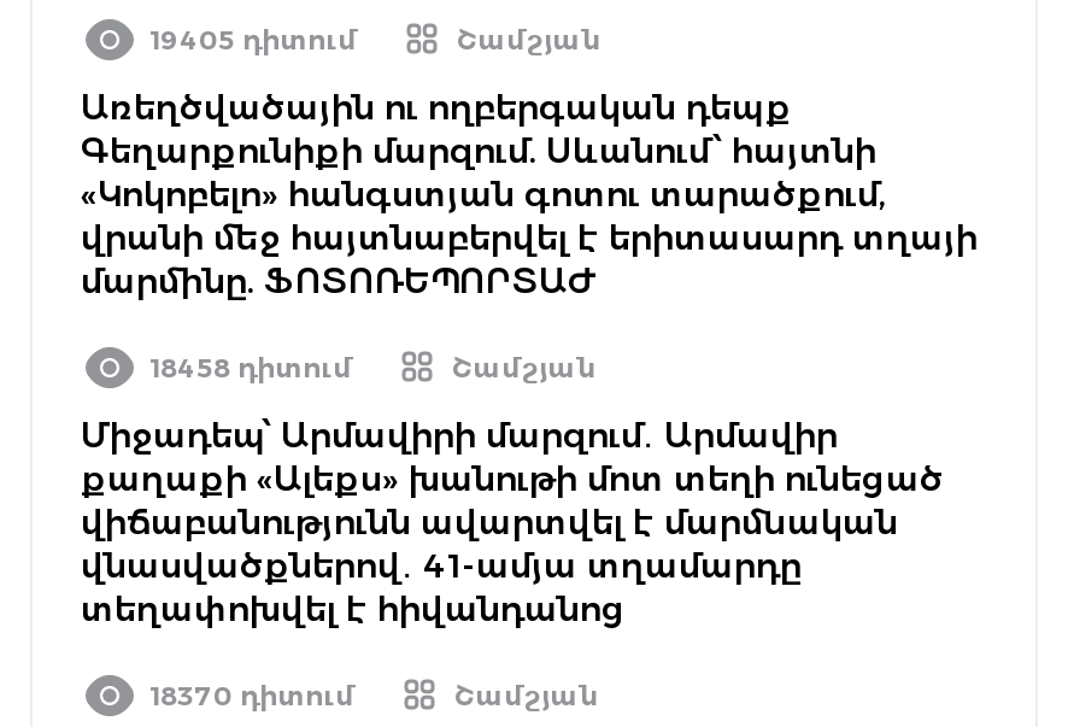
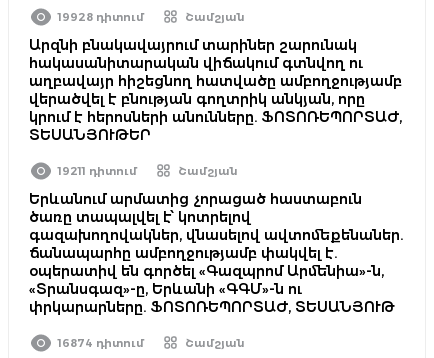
- 19405 դիտում
+ 19928 դիտում

- Առեղծվածային ու ողբերգական դեպք
- Գեղարքունիքի մարզում. Սևանում՝ հայտնի
- «Կոկոբելո» հանգստյան գոտու տարածքում,
- վրանի մեջ հայտնաբերվել է երիտասարդ տղայի
- մարմինը. ՖՈՏՈՌԵՊՈՐՏԱԺ
+ Արզնի բնակավայրում տարիներ շարունակ
+ հակասանիտարական վիճակում գտնվող ու
+ աղբավայր հիշեցնող հատվածը ամբողջությամբ
+ վերածվել է բնության գողտրիկ անկյան, որը
+ կրում է հերոսների անունները. ՖՈՏՈՌԵՊՈՐՏԱԺ,
+ ՏԵՍԱՆՅՈՒԹԵՐ

- 18458 դիտում
+ 19211 դիտում

- Միջադեպ՝ Արմավիրի մարզում․ Արմավիր
- քաղաքի «Ալեքս» խանութի մոտ տեղի ունեցած
- վիճաբանությունն ավարտվել է մարմնական
- վնասվածքներով․ 41-ամյա տղամարդը
- տեղափոխվել է հիվանդանոց
+ Երևանում արմատից չորացած հաստաբուն
+ ծառը տապալվել է՝ կոտրելով
+ գազախողովակներ, վնասելով ավտոմեքենաներ.
+ ճանապարհը ամբողջությամբ փակվել է.
+ օպերատիվ են գործել «Գազպրոմ Արմենիա»-ն,
+ «Տրանսգազ»-ը, Երևանի «ԳԳՄ»-ն ու
+ փրկարարները. ՖՈՏՈՌԵՊՈՐՏԱԺ, ՏԵՍԱՆՅՈՒԹ

- 18370 դիտում
+ 16874 դիտում
